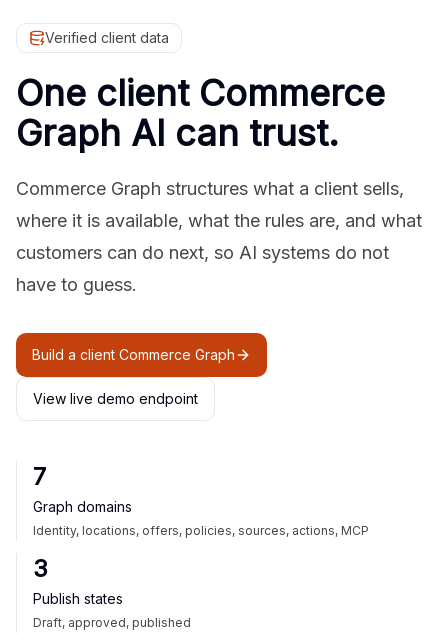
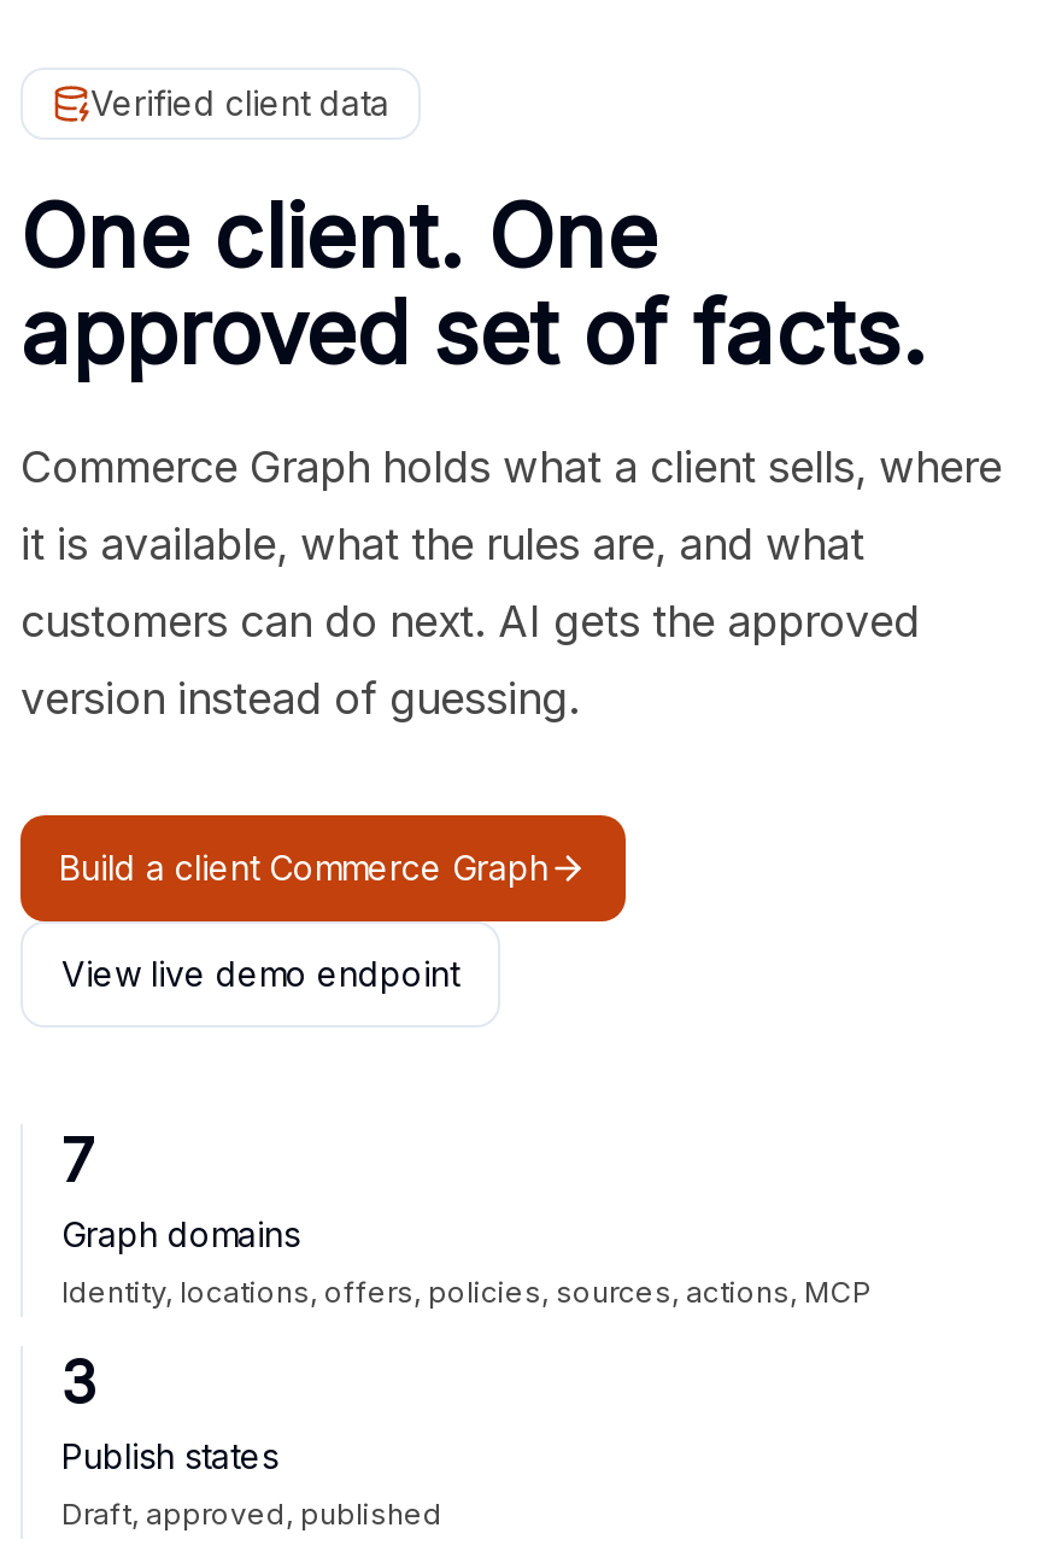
- One client Commerce
- Graph AI can trust.
+ One client. One
+ approved set of facts.

- Commerce Graph structures what a client sells,
+ Commerce Graph holds what a client sells, where

- where it is available, what the rules are, and what
+ it is available, what the rules are, and what

- customers can do next, so AI systems do not
+ customers can do next. AI gets the approved

- have to guess.
+ version instead of guessing.
